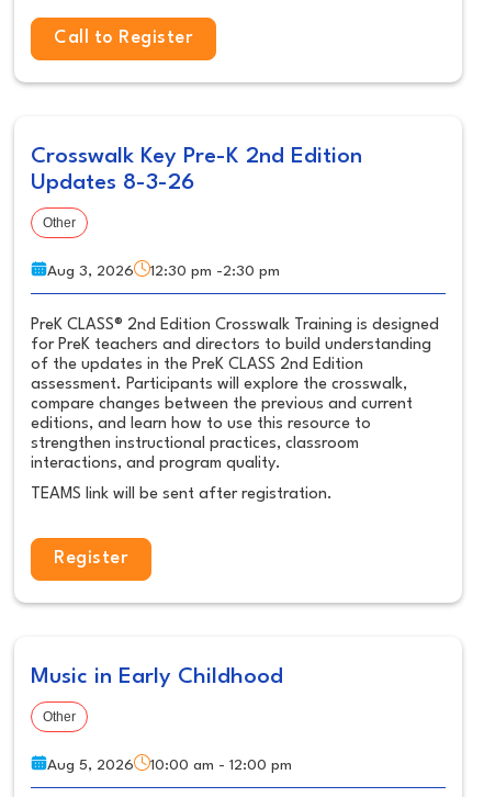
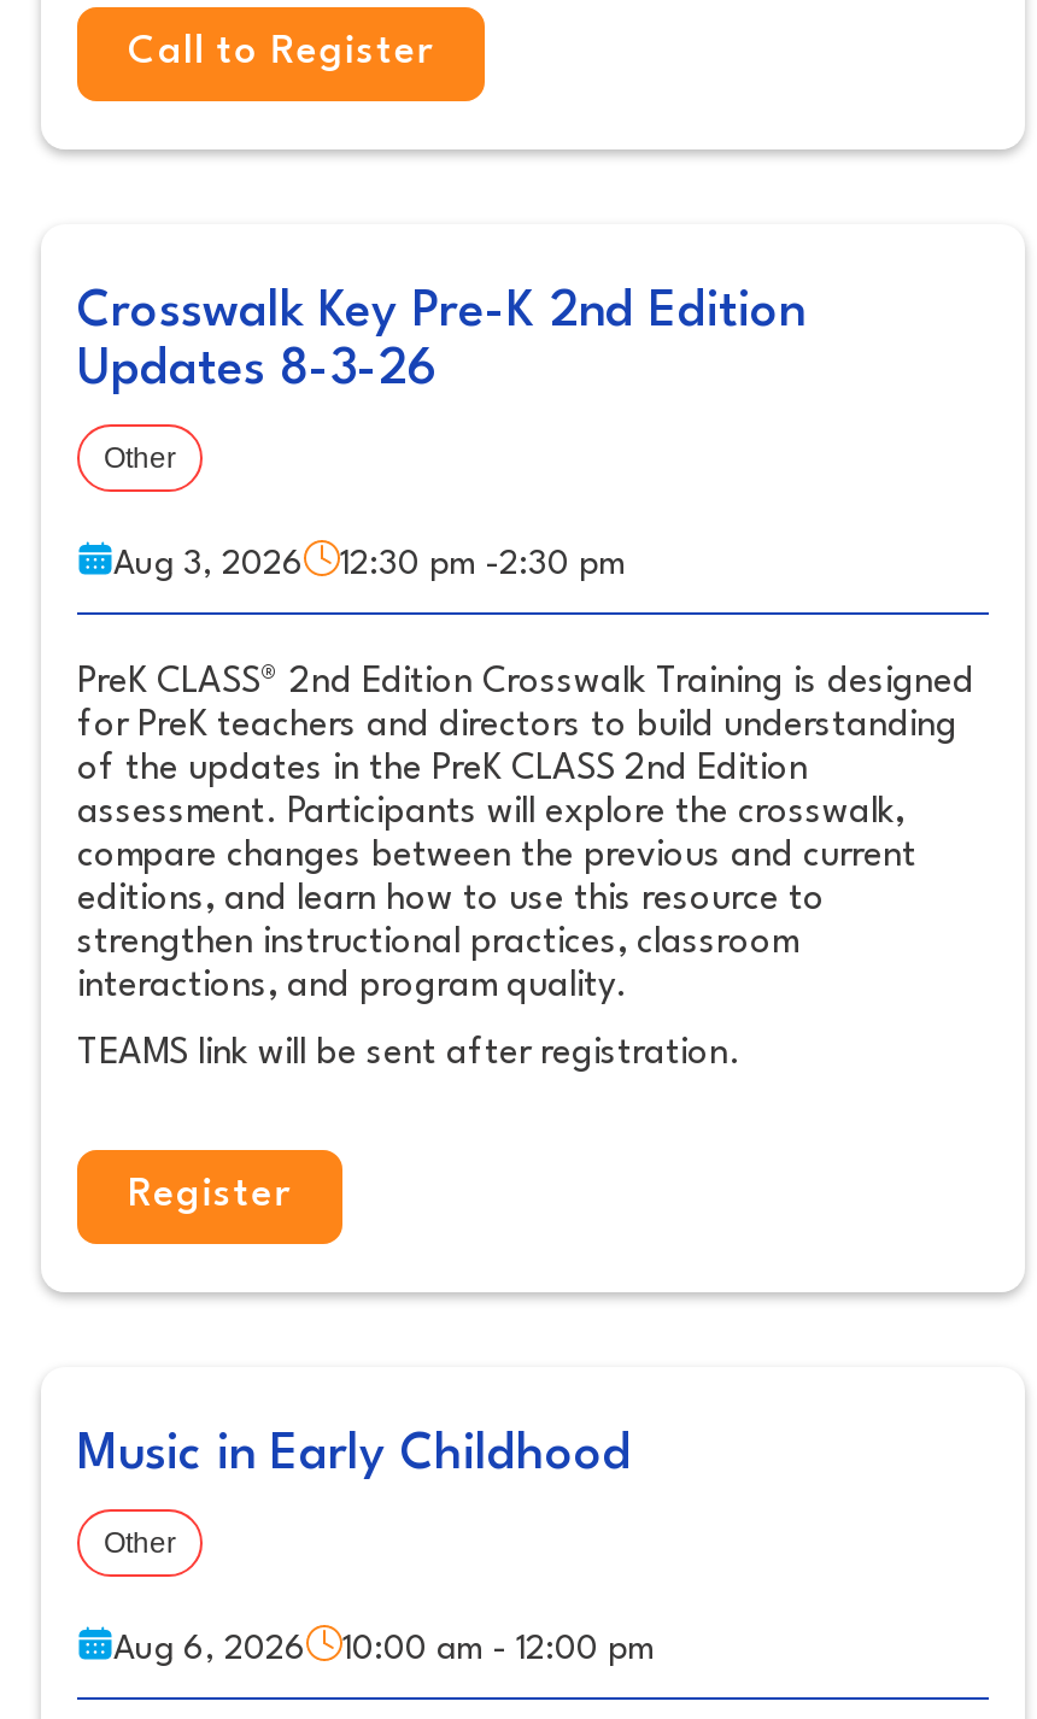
- Aug 5, 2026 10:00 am - 12:00 pm
+ Aug 6, 2026 10:00 am - 12:00 pm
